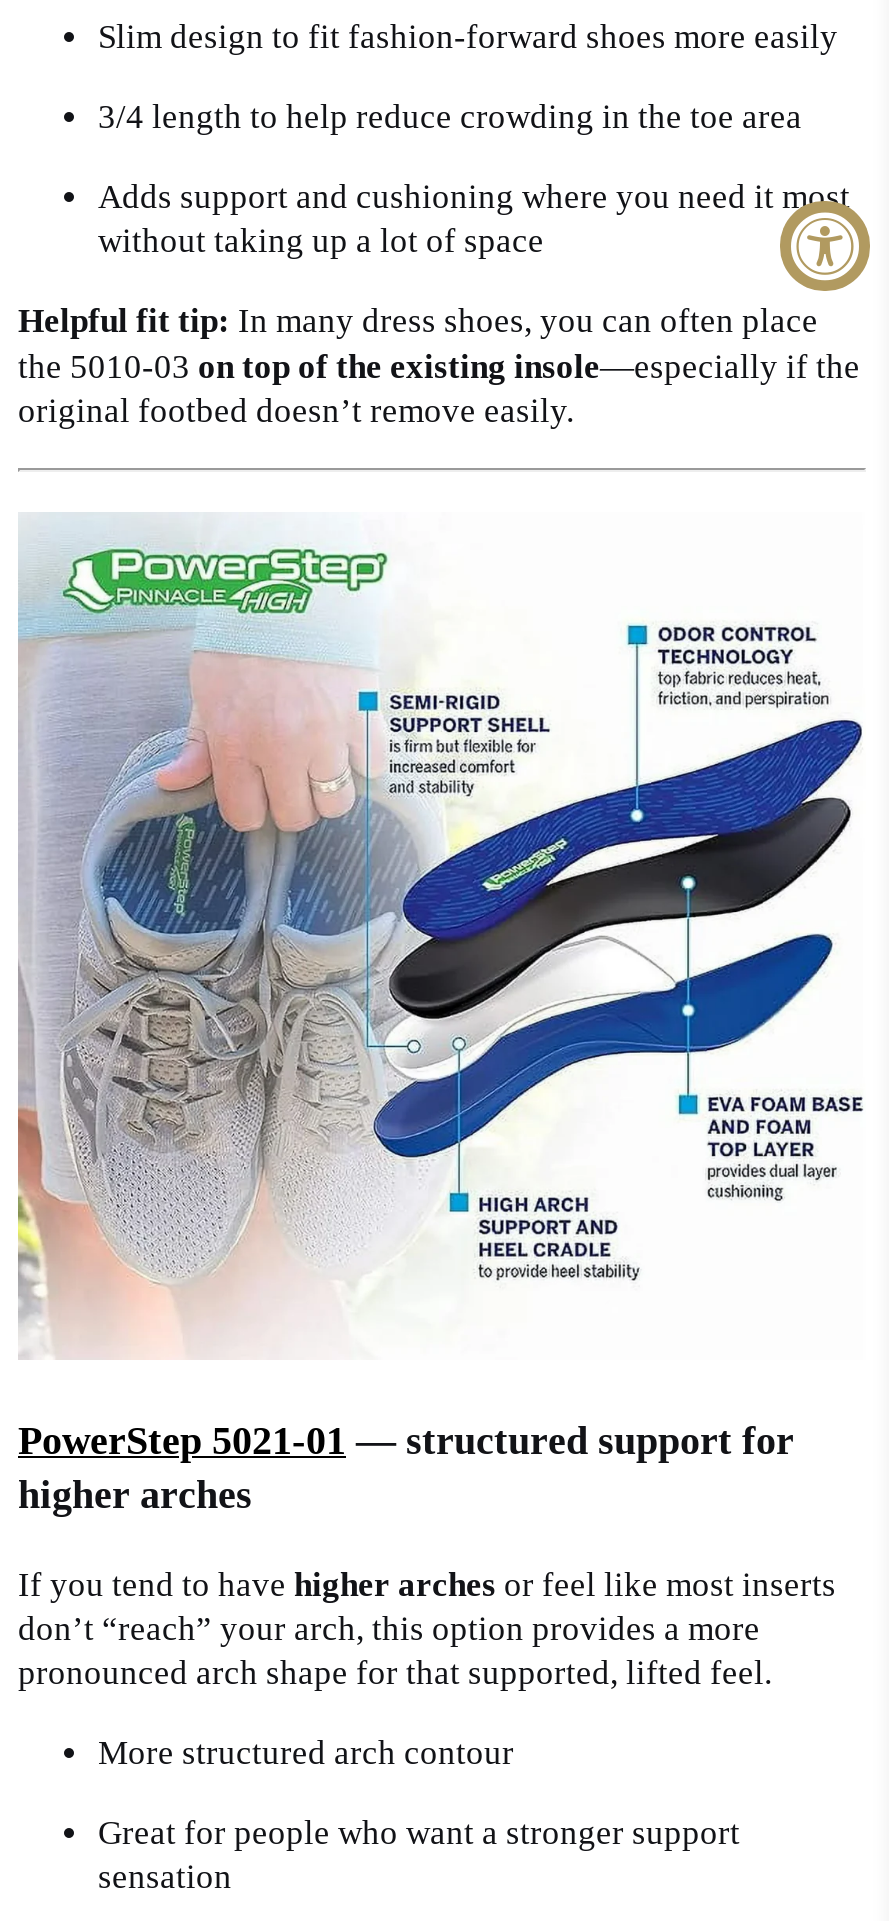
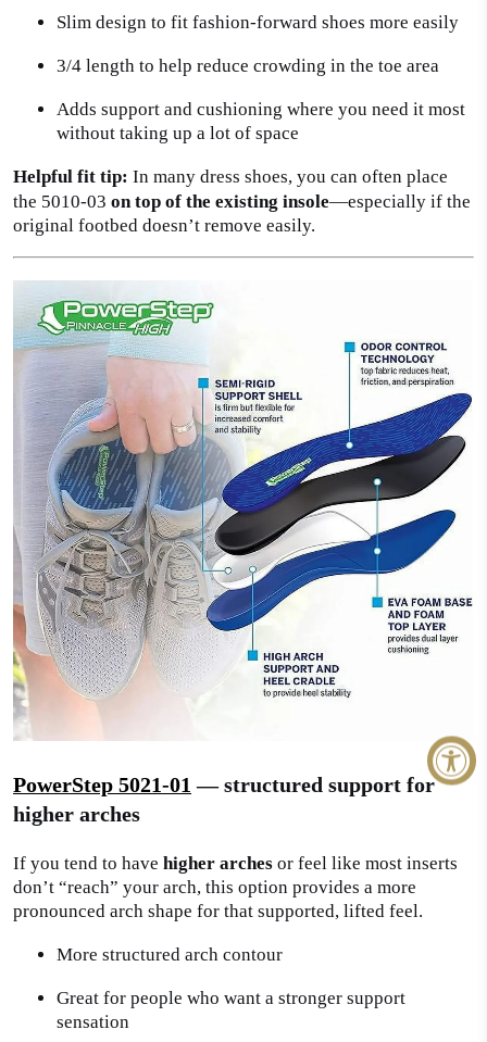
- [image]

+ [image]
